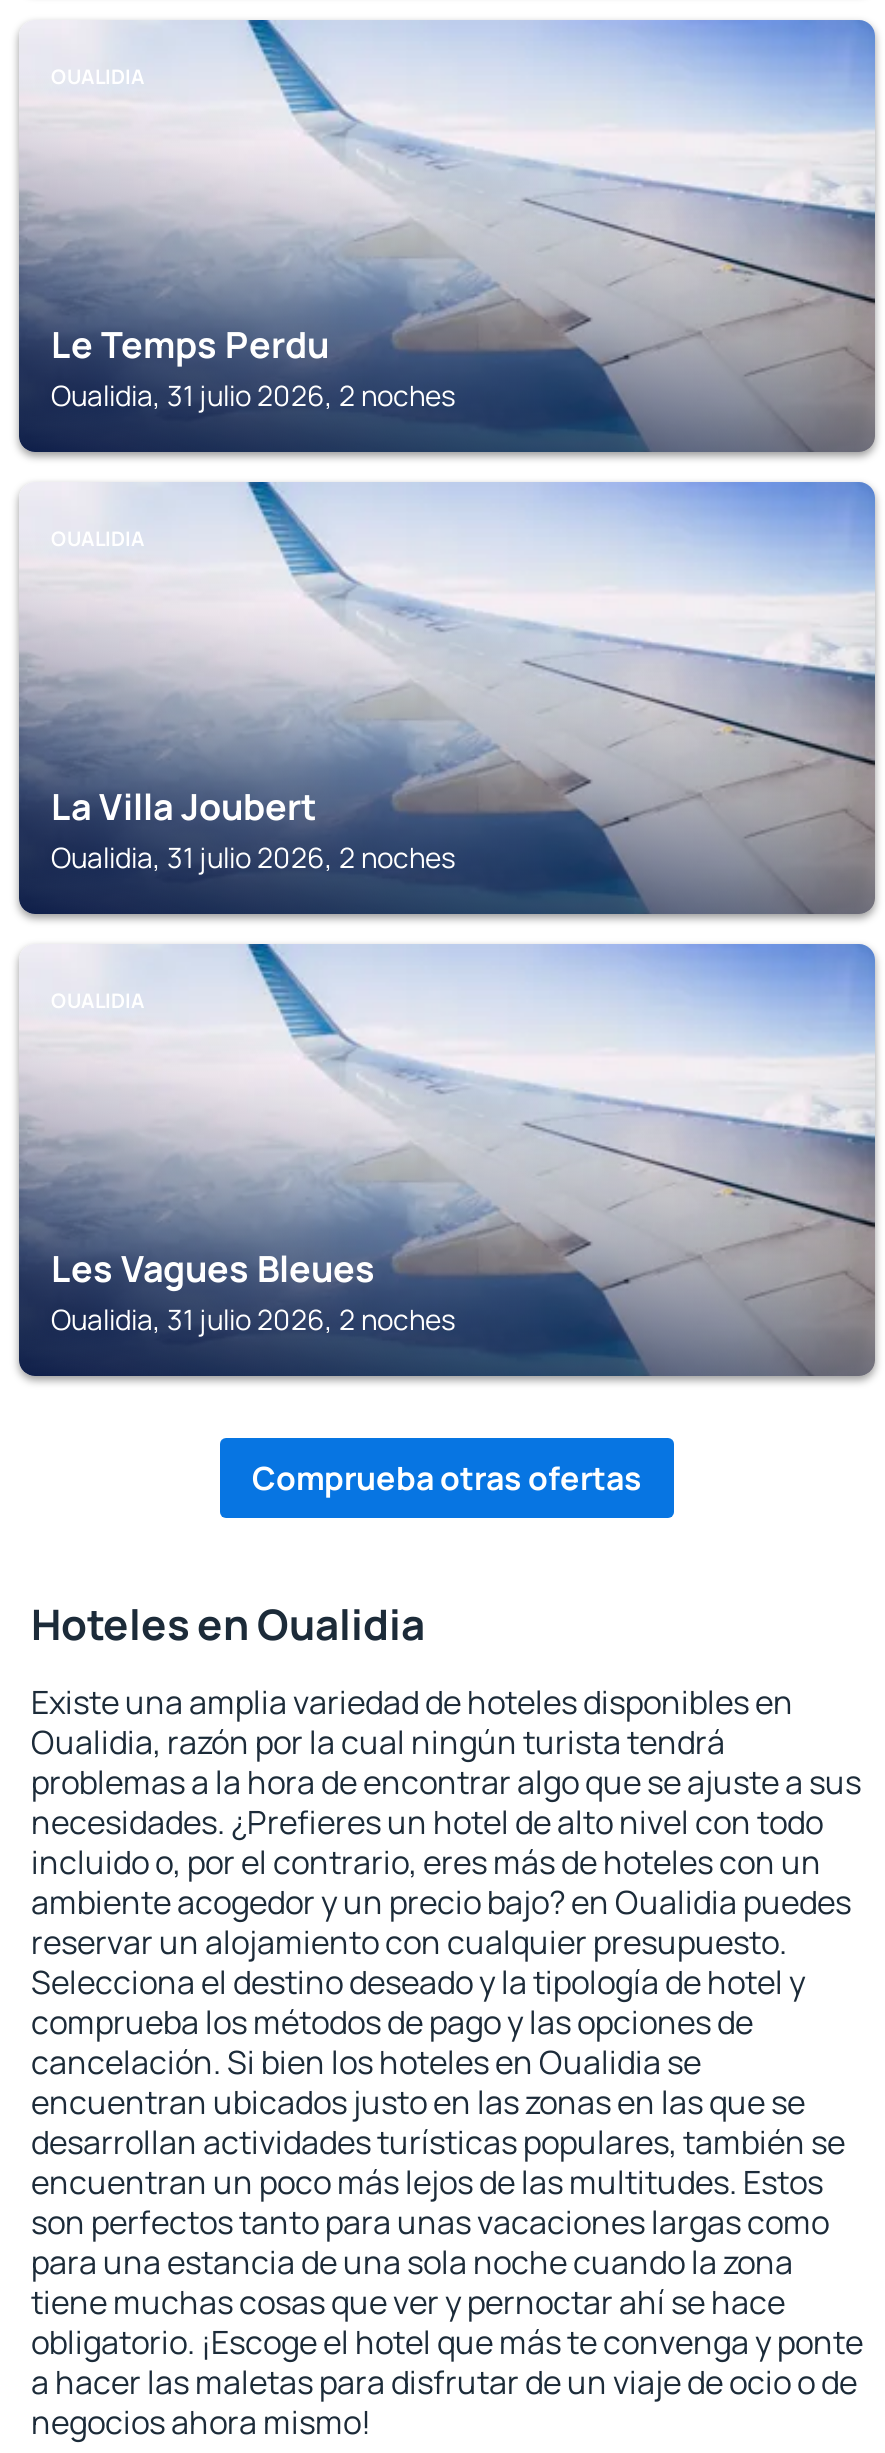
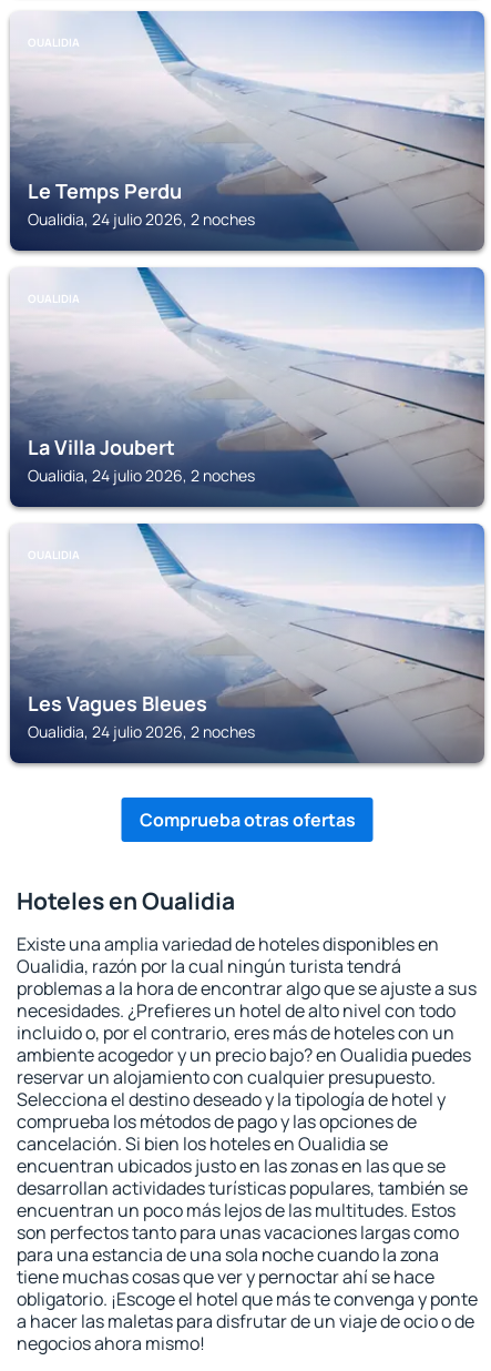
- Oualidia, 31 julio 2026, 2 noches
+ Oualidia, 24 julio 2026, 2 noches

- Oualidia, 31 julio 2026, 2 noches
+ Oualidia, 24 julio 2026, 2 noches

- Oualidia, 31 julio 2026, 2 noches
+ Oualidia, 24 julio 2026, 2 noches
